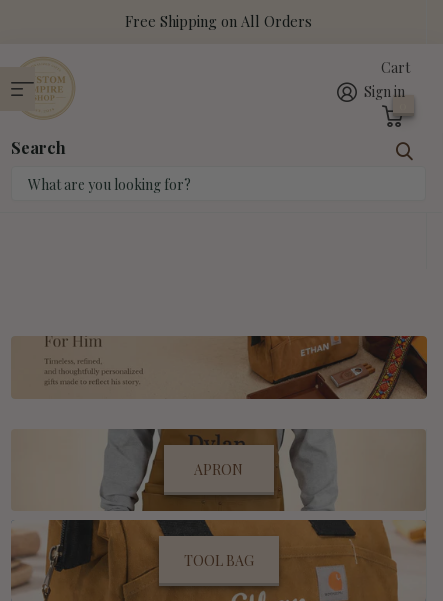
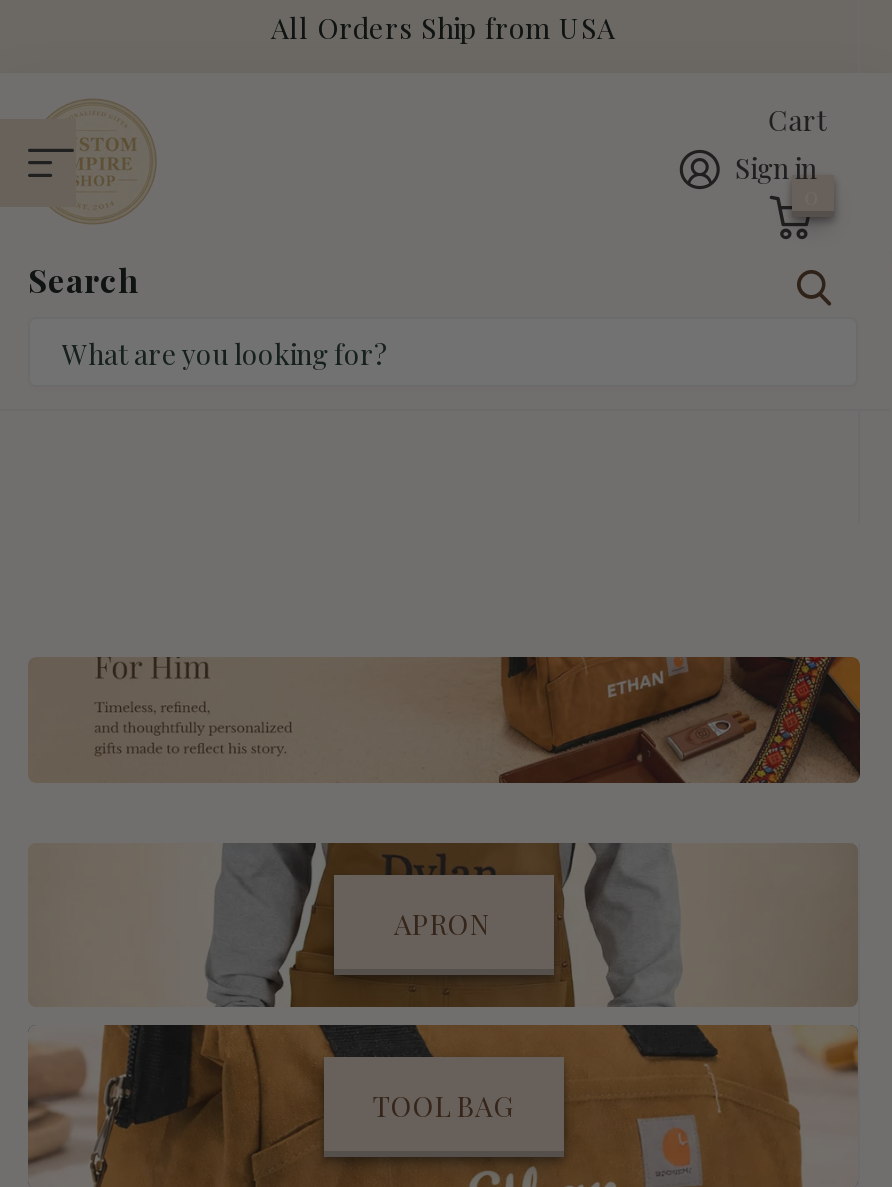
- Free Shipping on All Orders
+ All Orders Ship from USA
